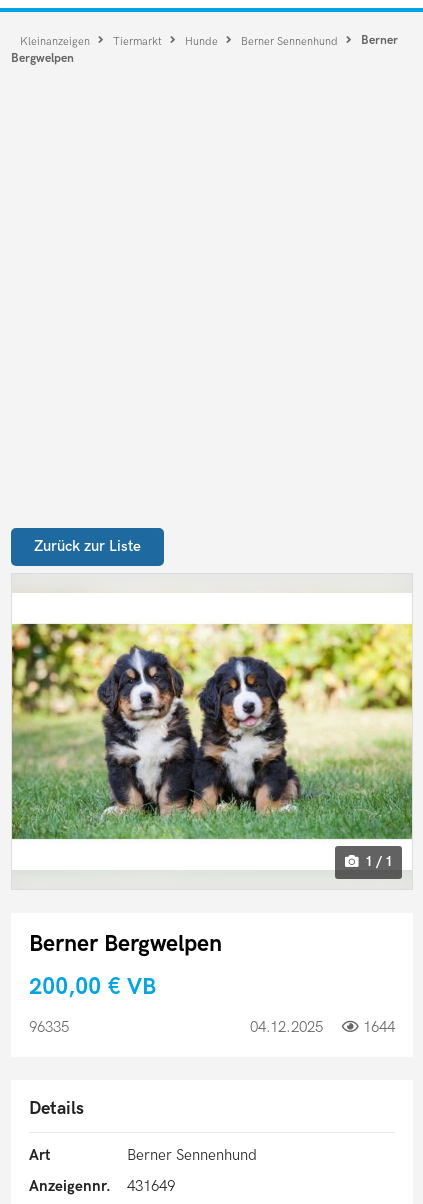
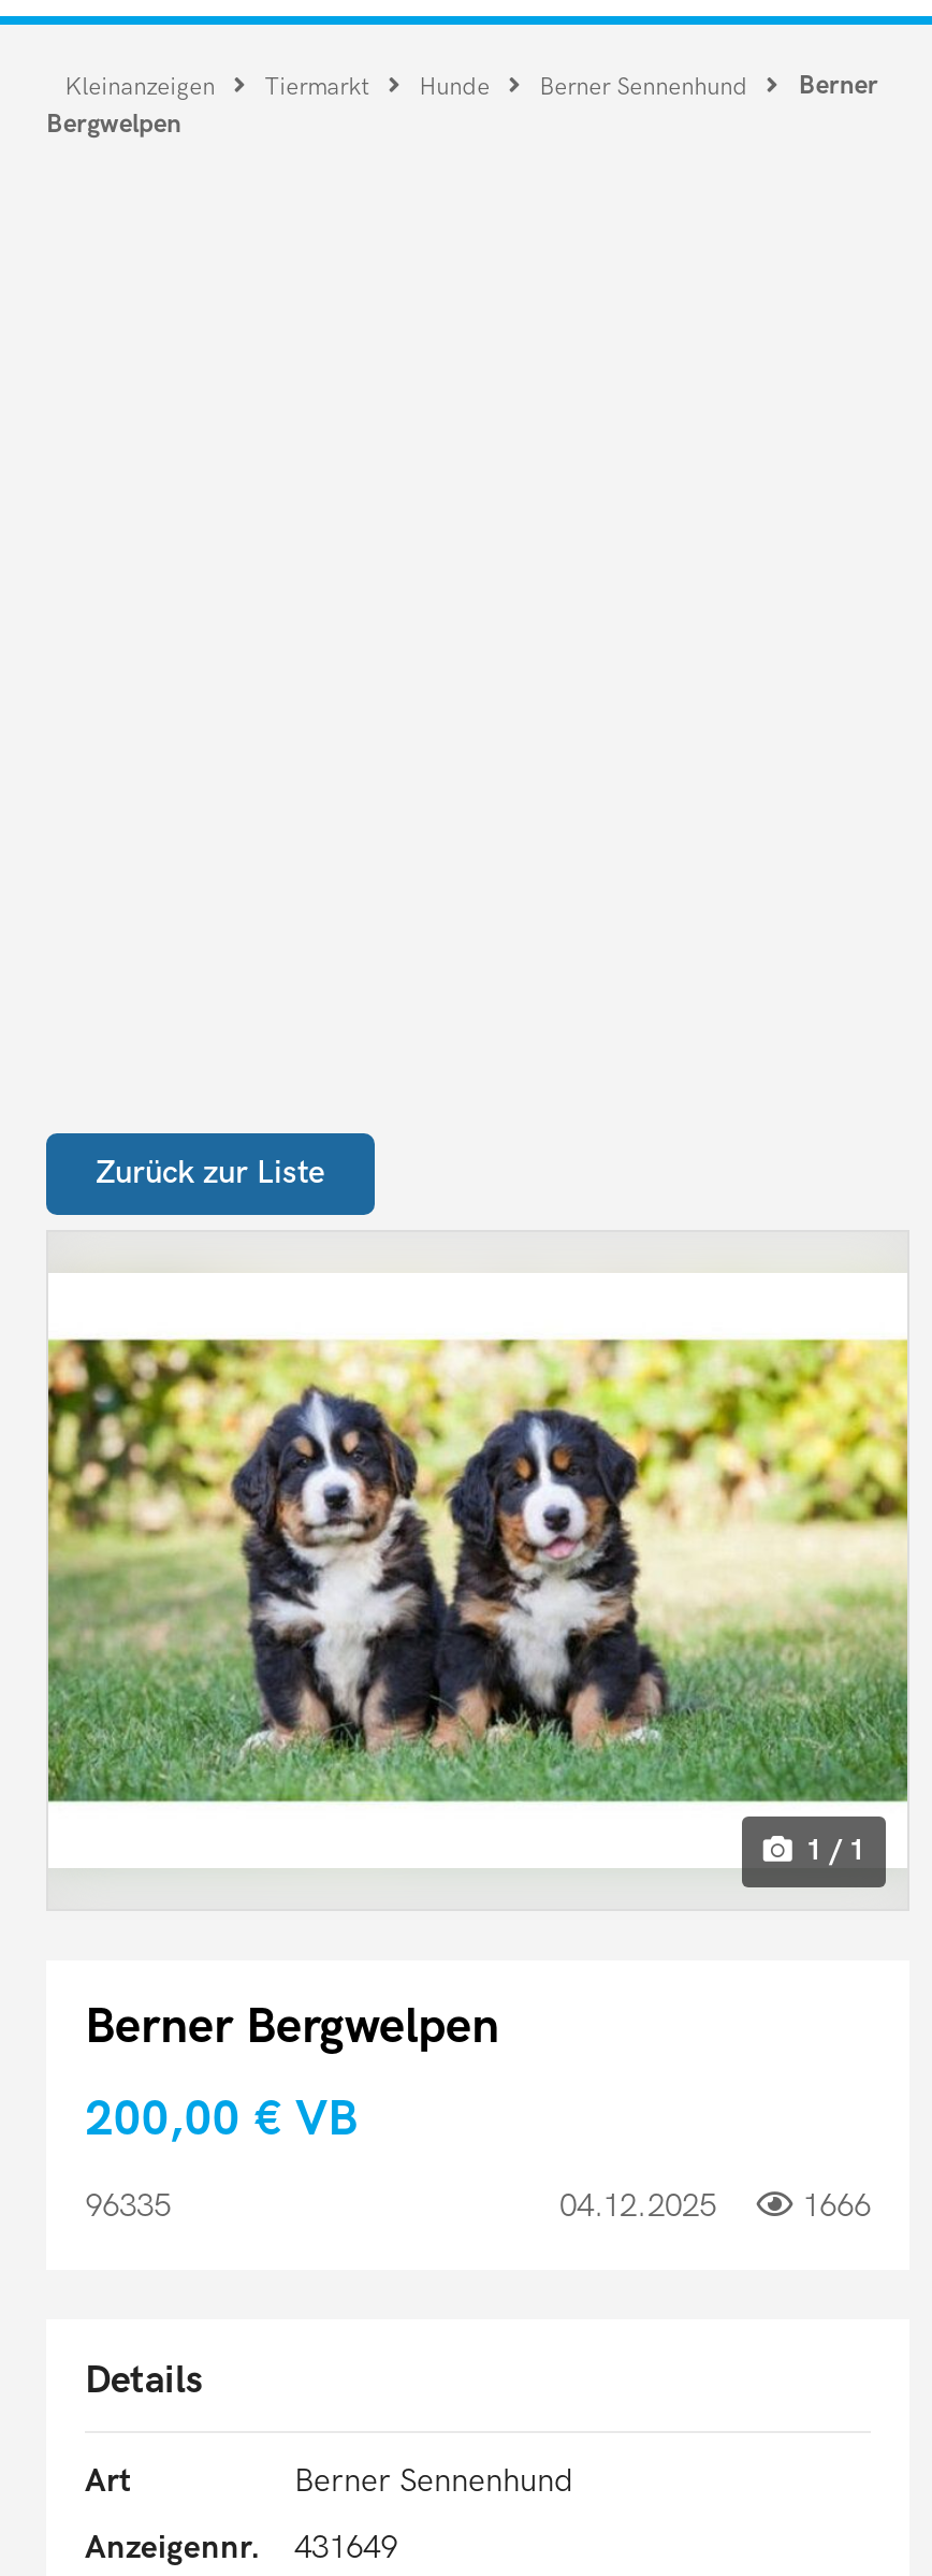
- 04.12.2025 1644
+ 04.12.2025 1666
